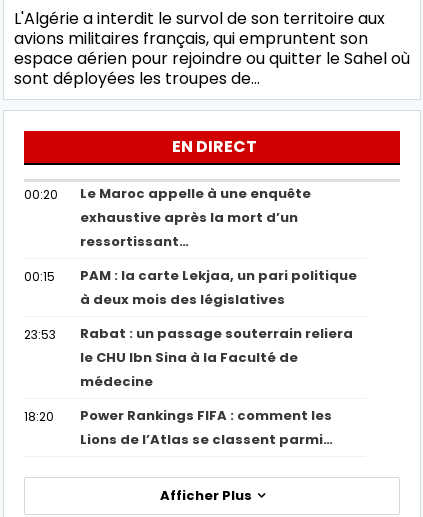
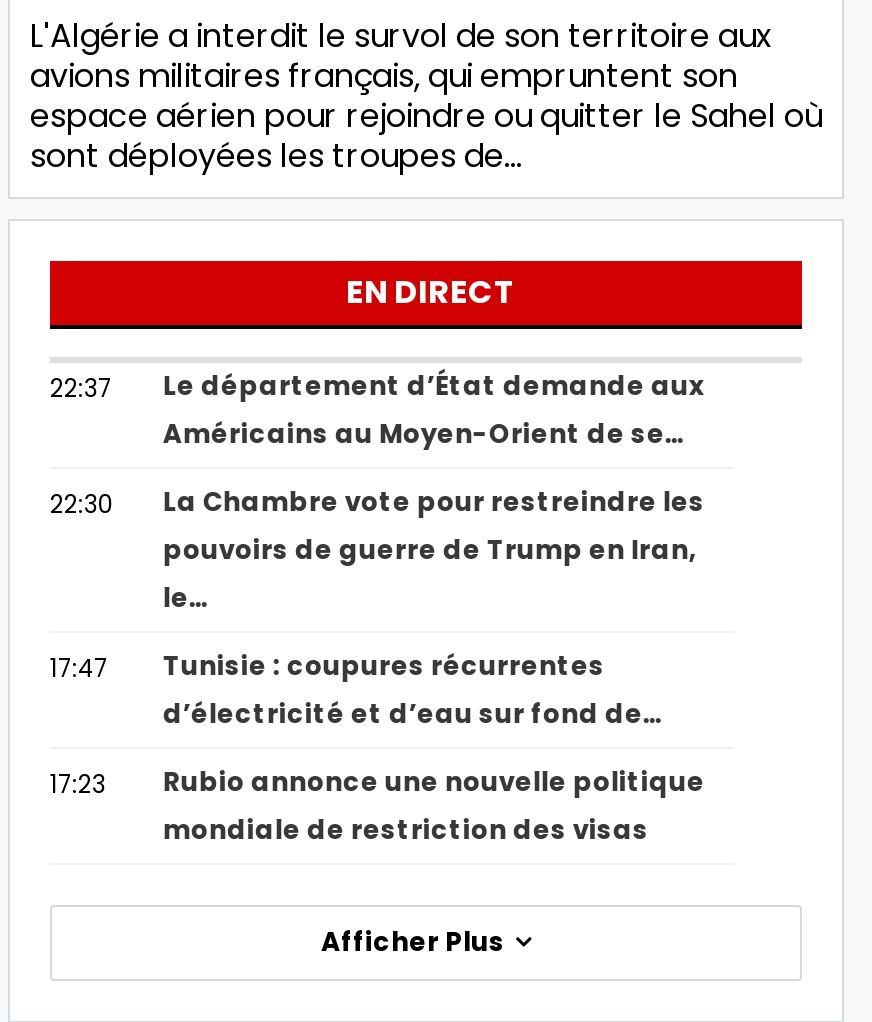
- 00:20
- Le Maroc appelle à une enquête
- exhaustive après la mort d’un
- ressortissant…
+ 22:37
+ Le département d’État demande aux
+ Américains au Moyen-Orient de se…

- 00:15
- PAM : la carte Lekjaa, un pari politique
- à deux mois des législatives
+ 22:30
+ La Chambre vote pour restreindre les
+ pouvoirs de guerre de Trump en Iran,
+ le…

- 23:53
- Rabat : un passage souterrain reliera
- le CHU Ibn Sina à la Faculté de
- médecine
+ 17:47
+ Tunisie : coupures récurrentes
+ d’électricité et d’eau sur fond de…

- 18:20
- Power Rankings FIFA : comment les
- Lions de l’Atlas se classent parmi…
+ 17:23
+ Rubio annonce une nouvelle politique
+ mondiale de restriction des visas
